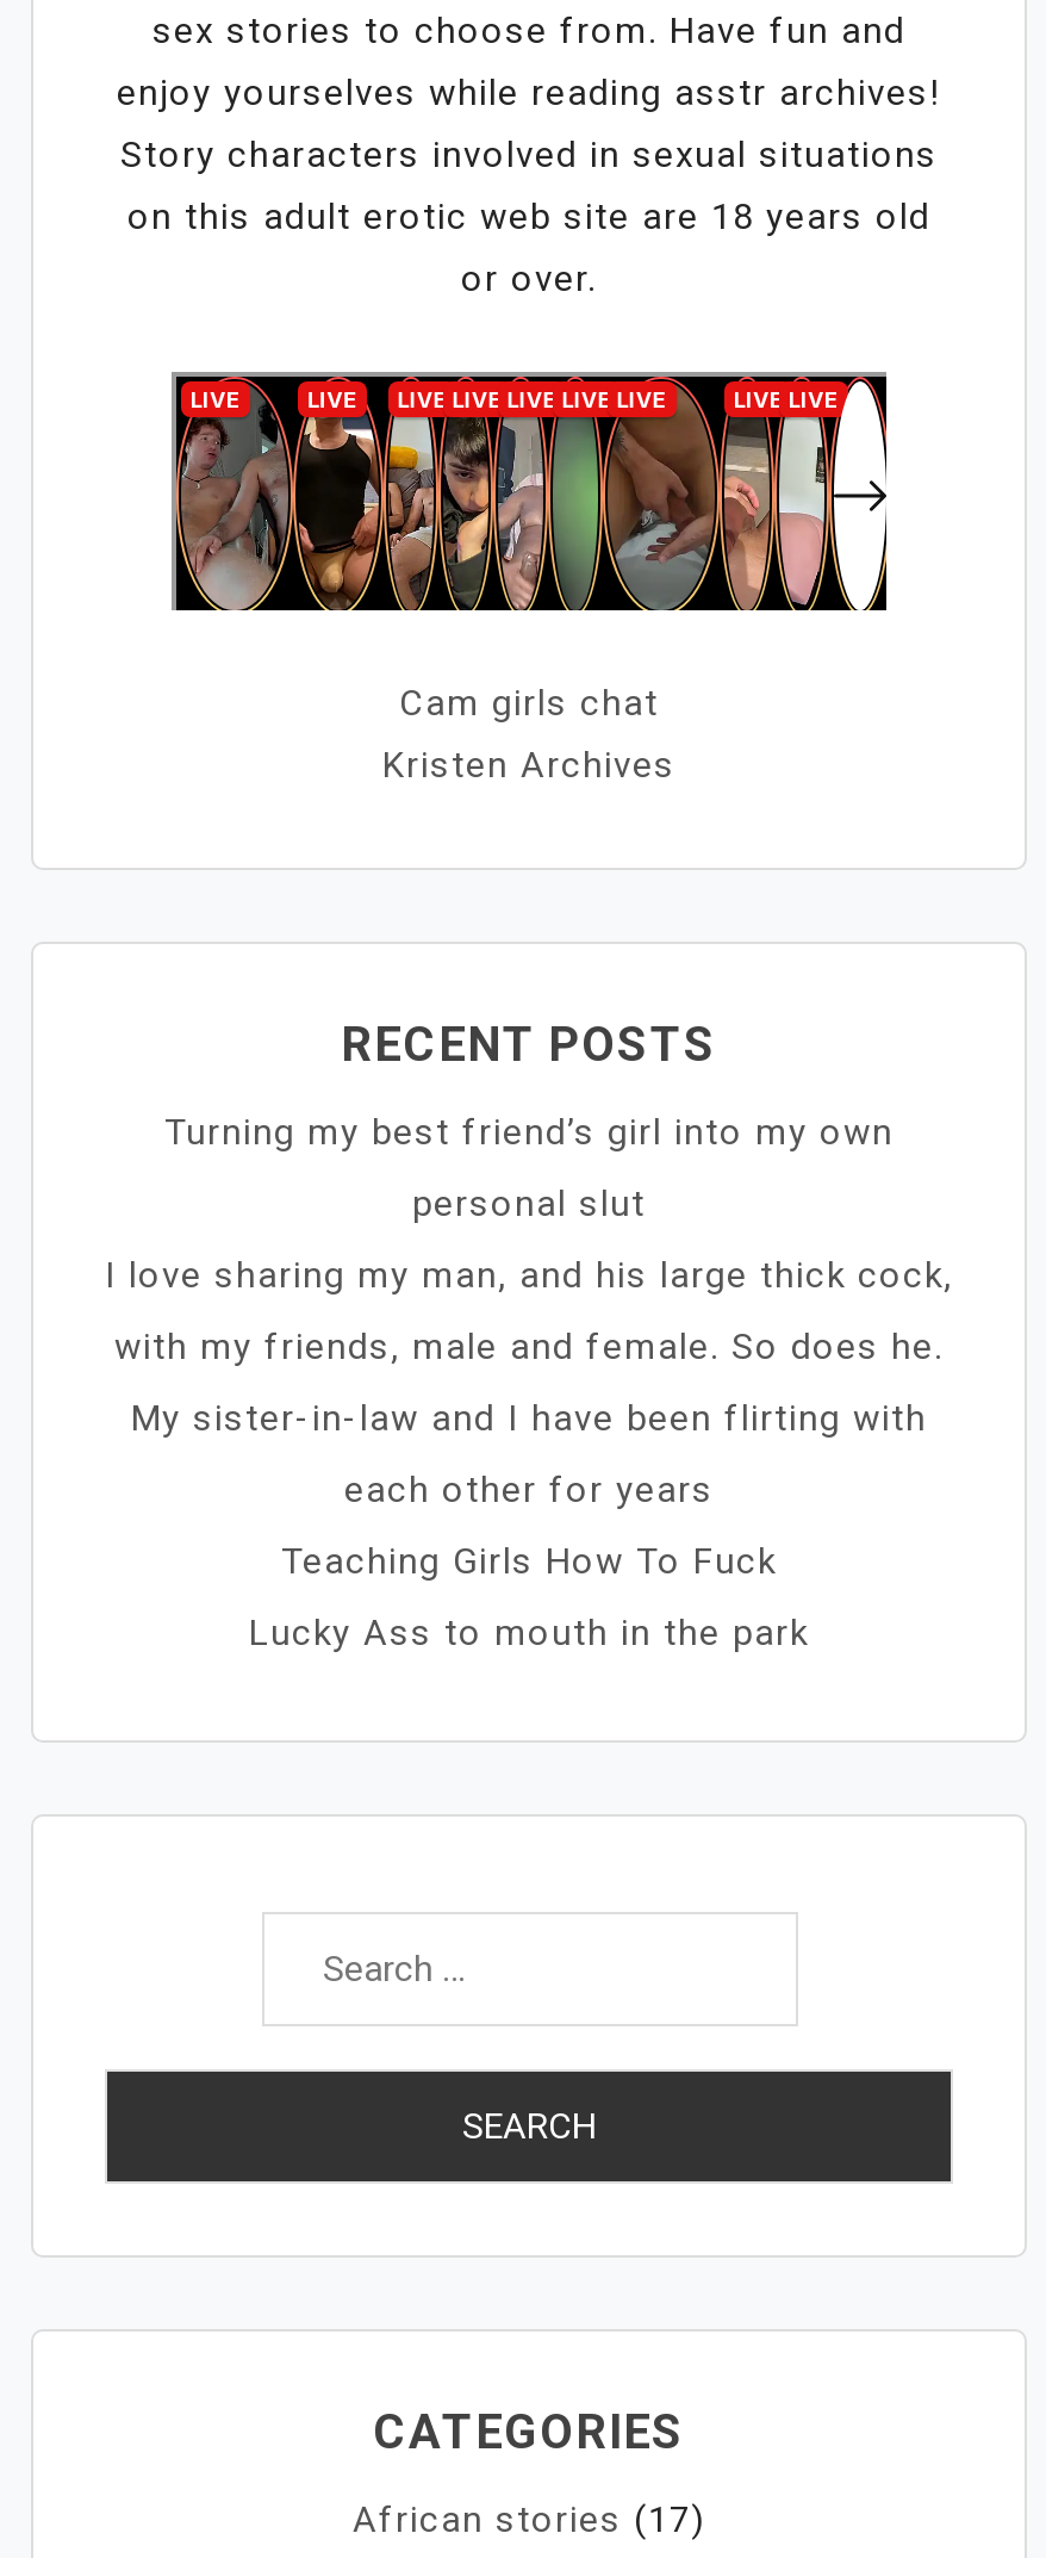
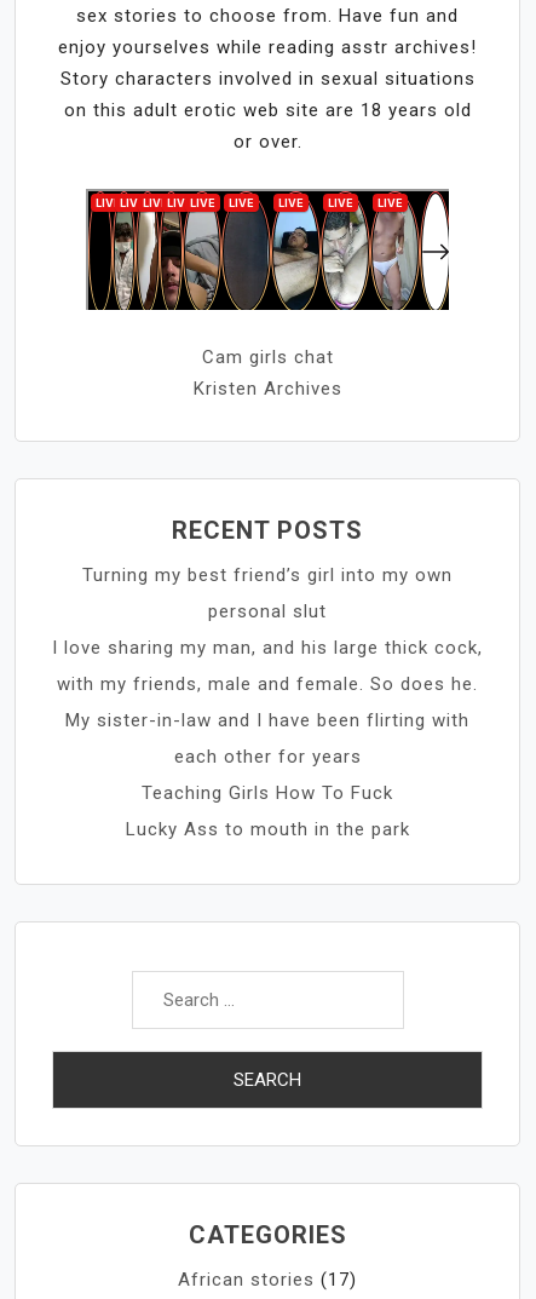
- [image]
+ [image]
